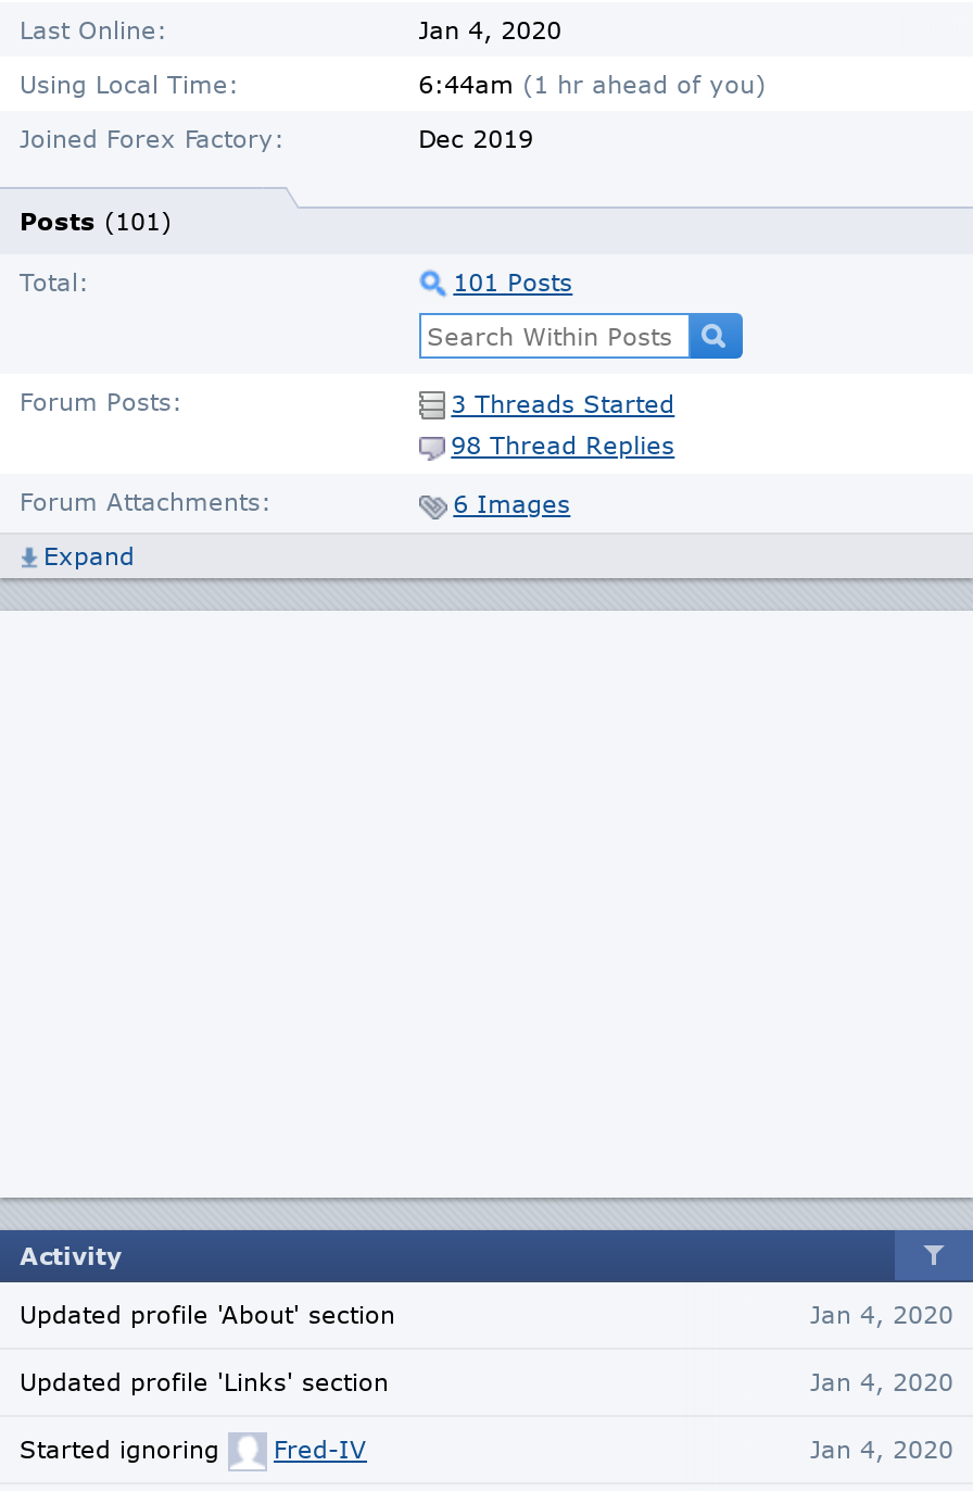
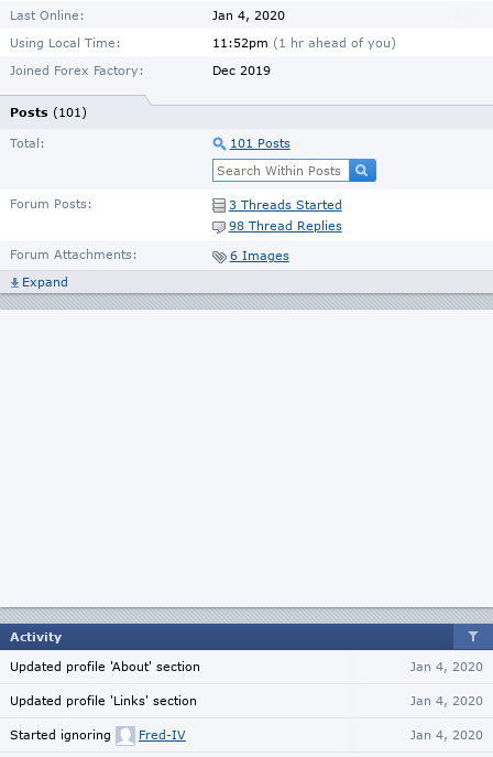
- 6:44am (1 hr ahead of you)
+ 11:52pm (1 hr ahead of you)
